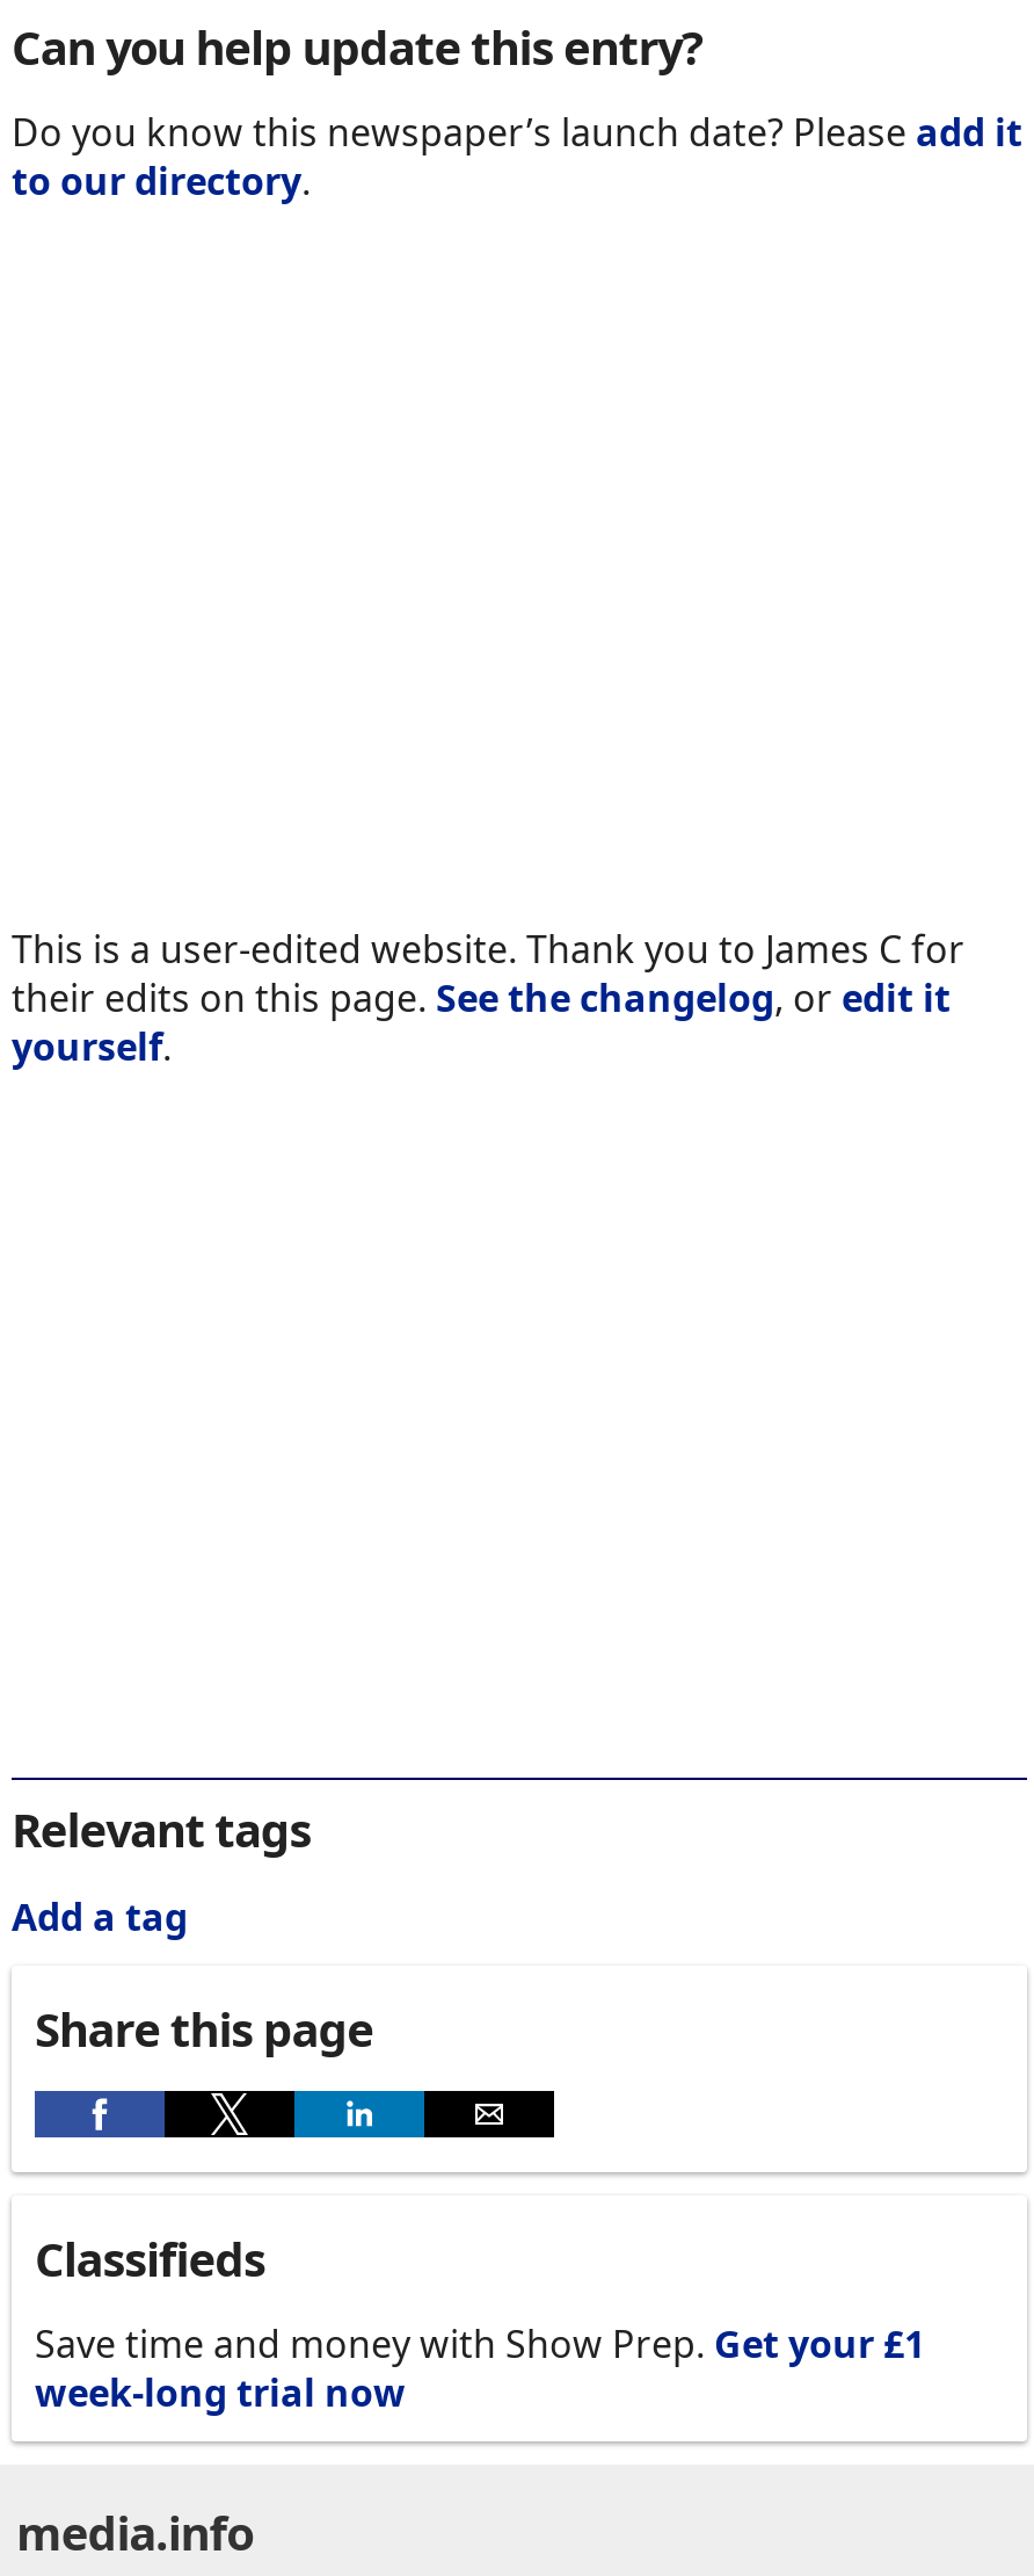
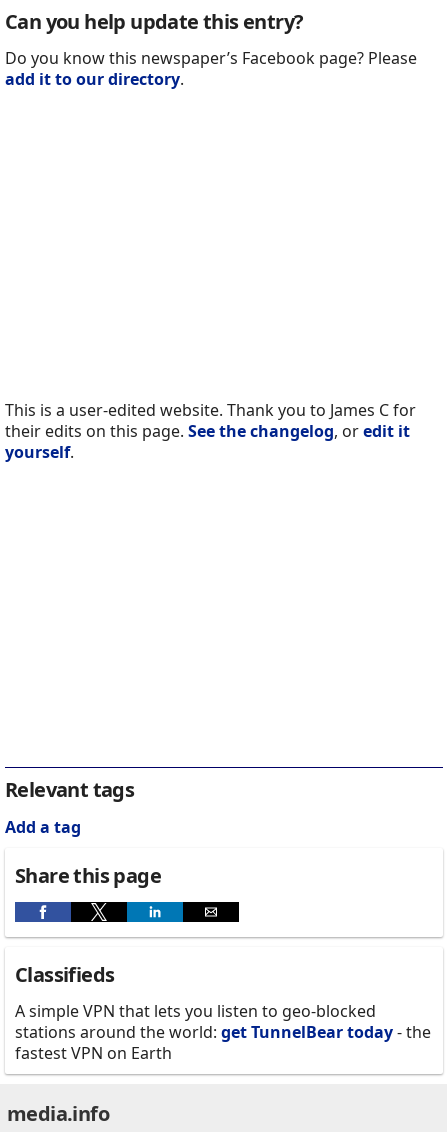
- Do you know this newspaper’s launch date? Please add it
- to our directory.
+ Do you know this newspaper’s Facebook page? Please
+ add it to our directory.

- Save time and money with Show Prep. Get your £1
- week-long trial now
+ A simple VPN that lets you listen to geo-blocked
+ stations around the world: get TunnelBear today - the
+ fastest VPN on Earth
